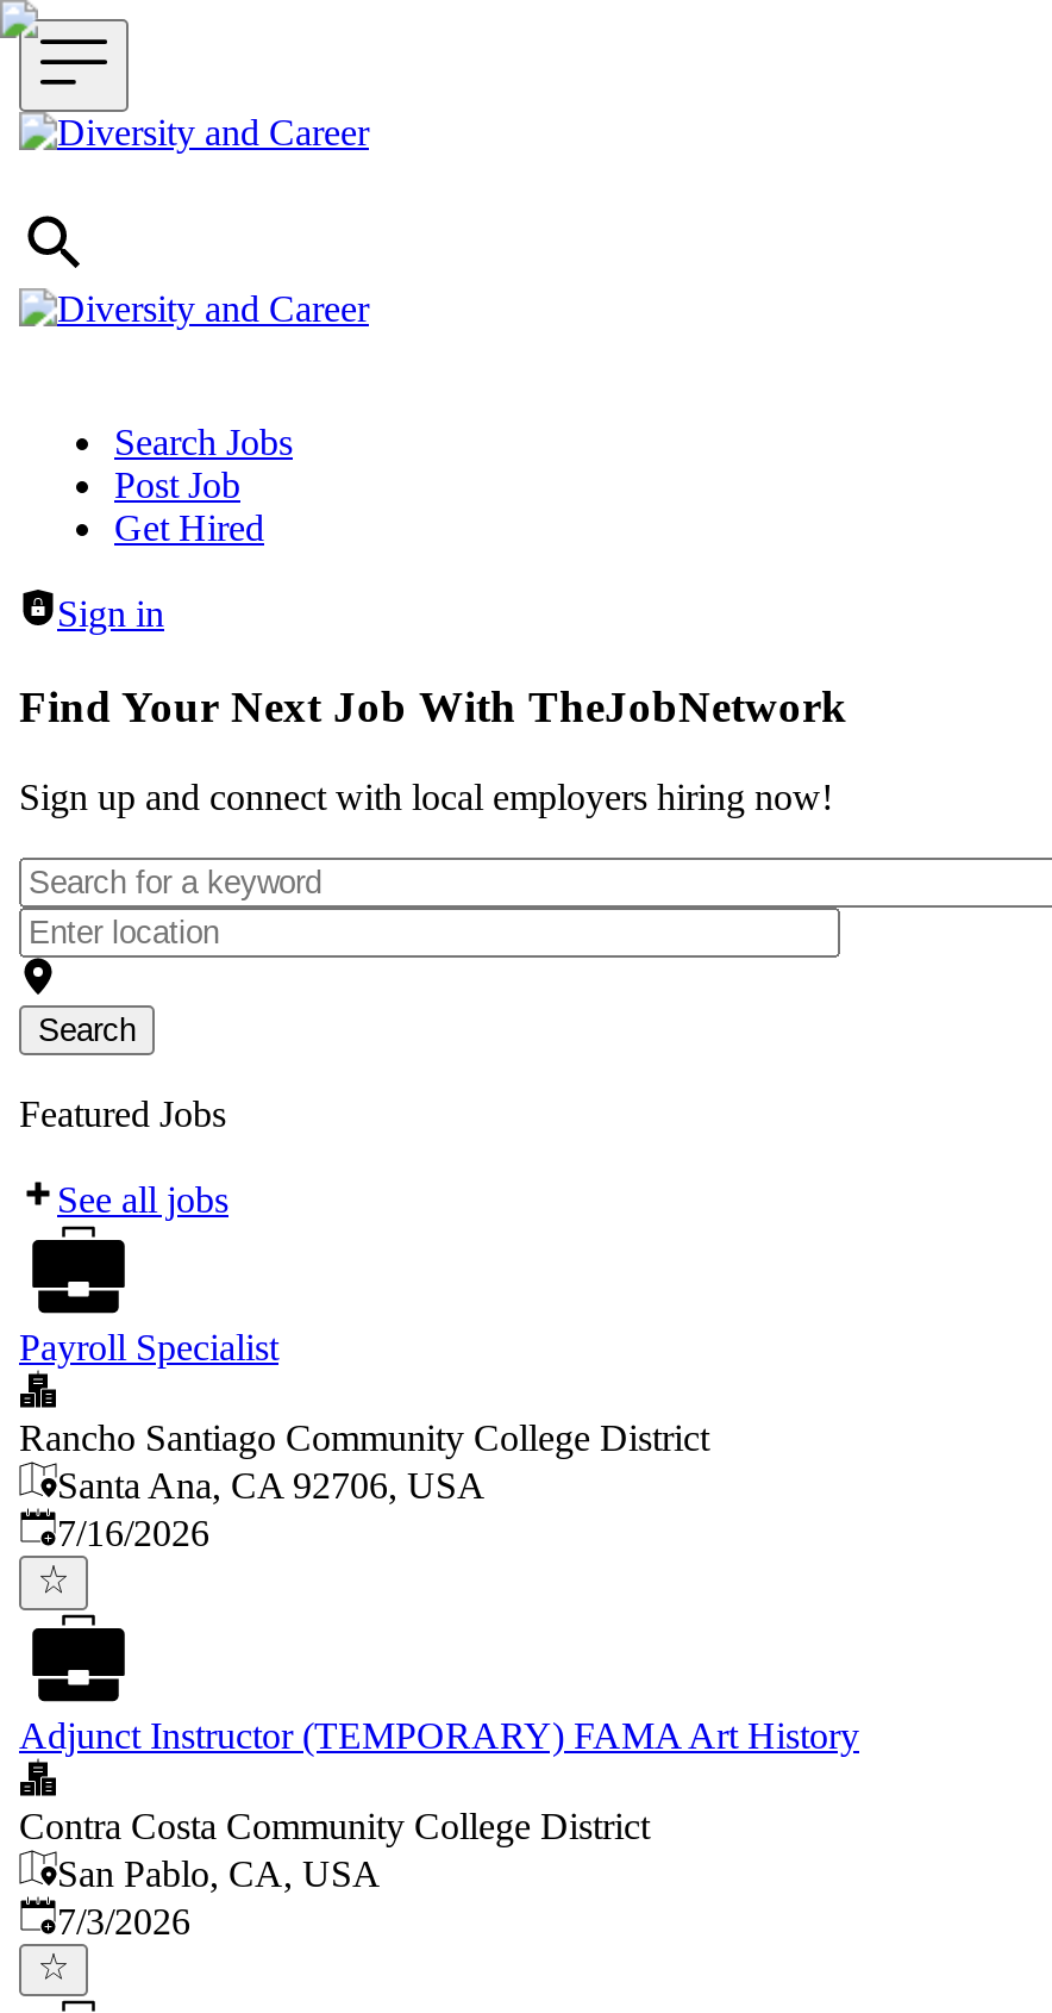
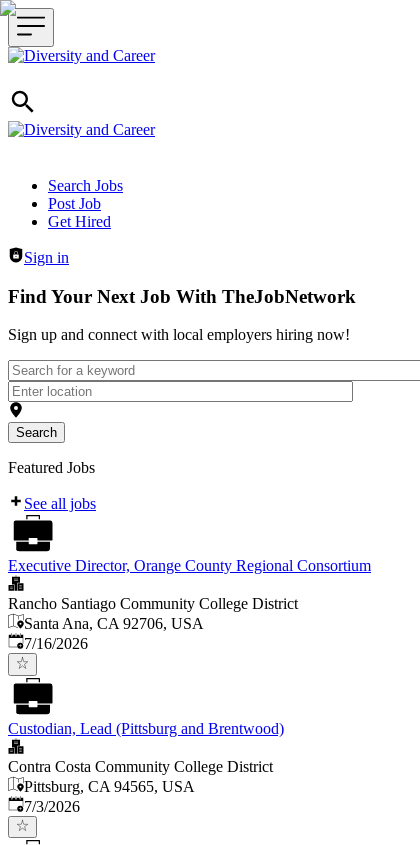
- Payroll Specialist
+ Executive Director, Orange County Regional Consortium

- Adjunct Instructor (TEMPORARY) FAMA Art History
+ Custodian, Lead (Pittsburg and Brentwood)

- San Pablo, CA, USA
+ Pittsburg, CA 94565, USA
